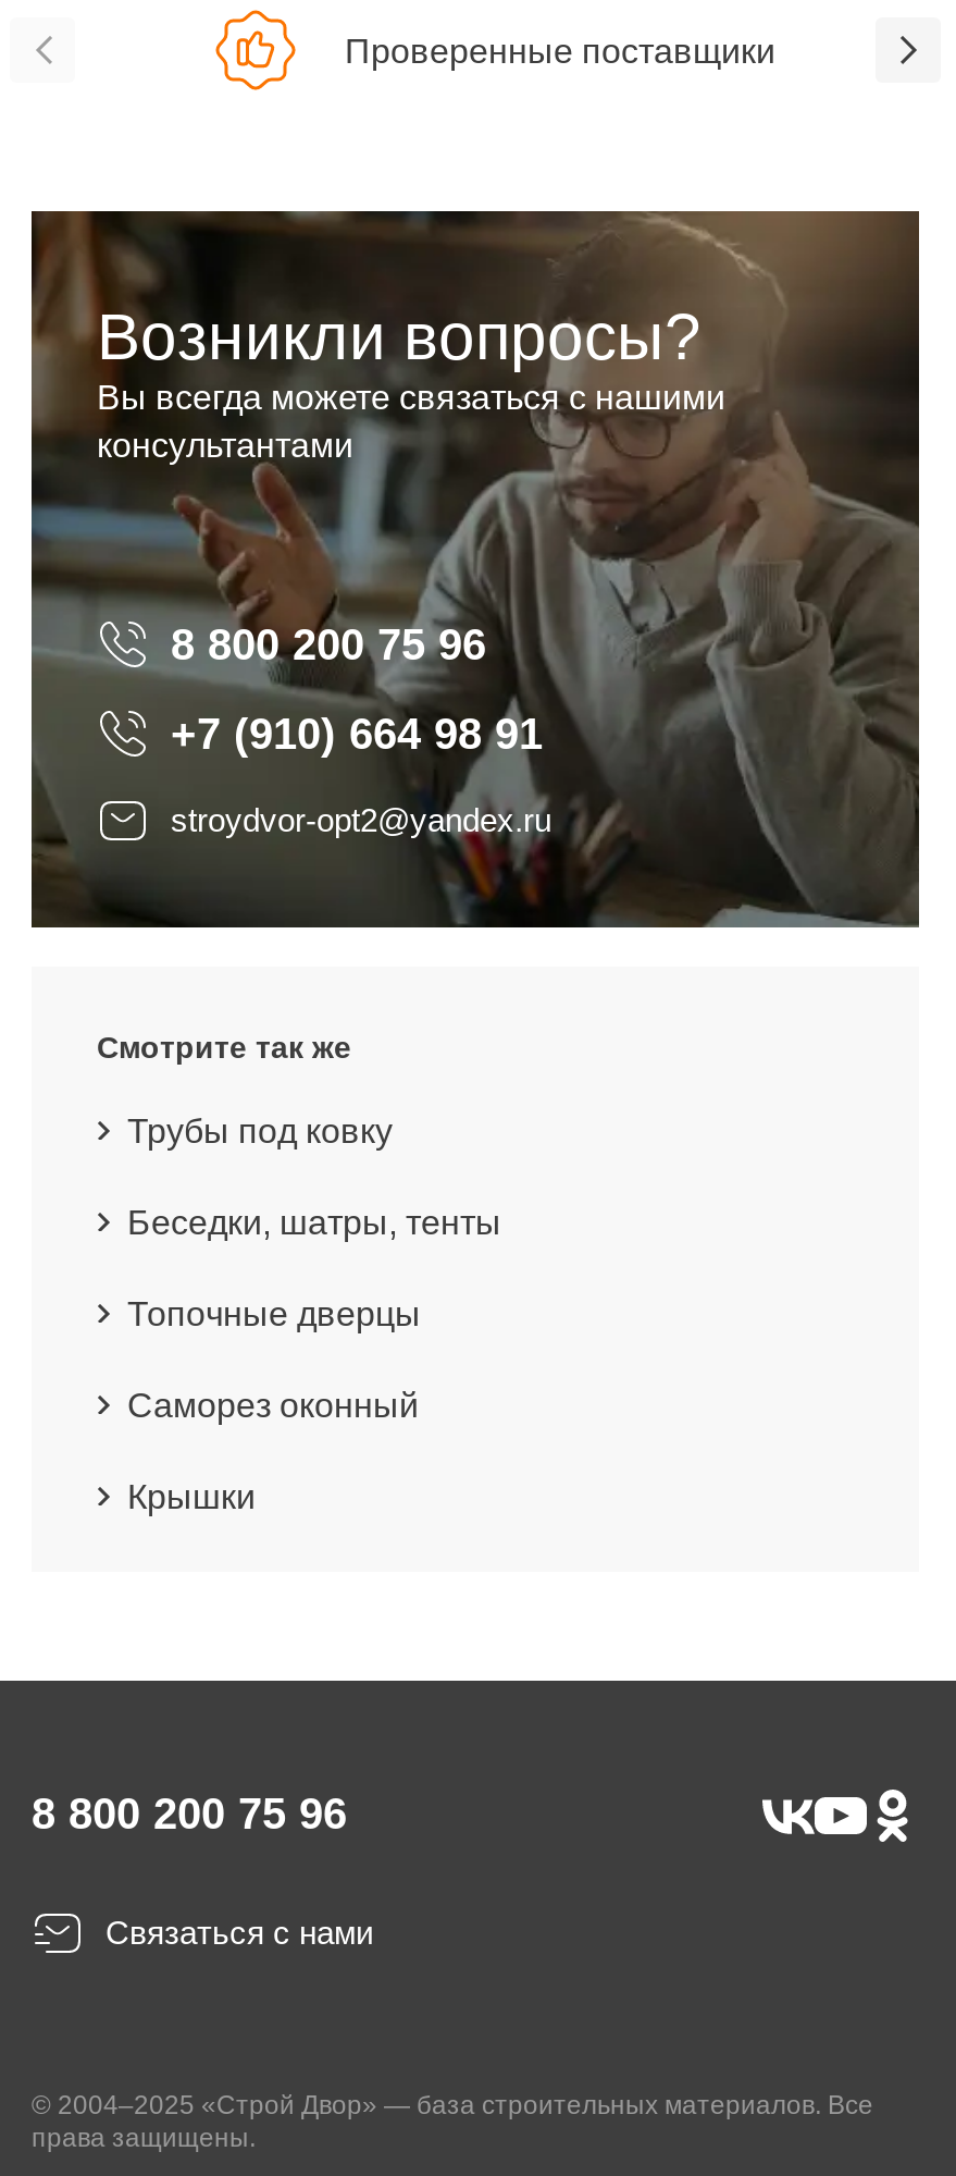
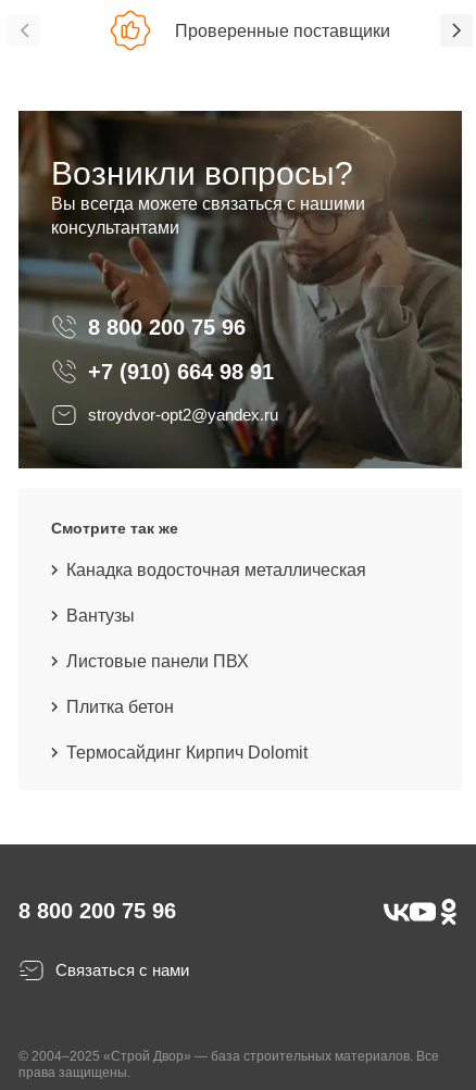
- Трубы под ковку
+ Канадка водосточная металлическая

- Беседки, шатры, тенты
+ Вантузы

- Топочные дверцы
+ Листовые панели ПВХ

- Саморез оконный
+ Плитка бетон

- Крышки
+ Термосайдинг Кирпич Dolomit
